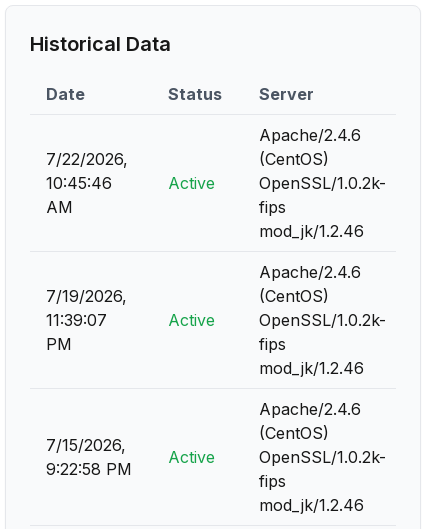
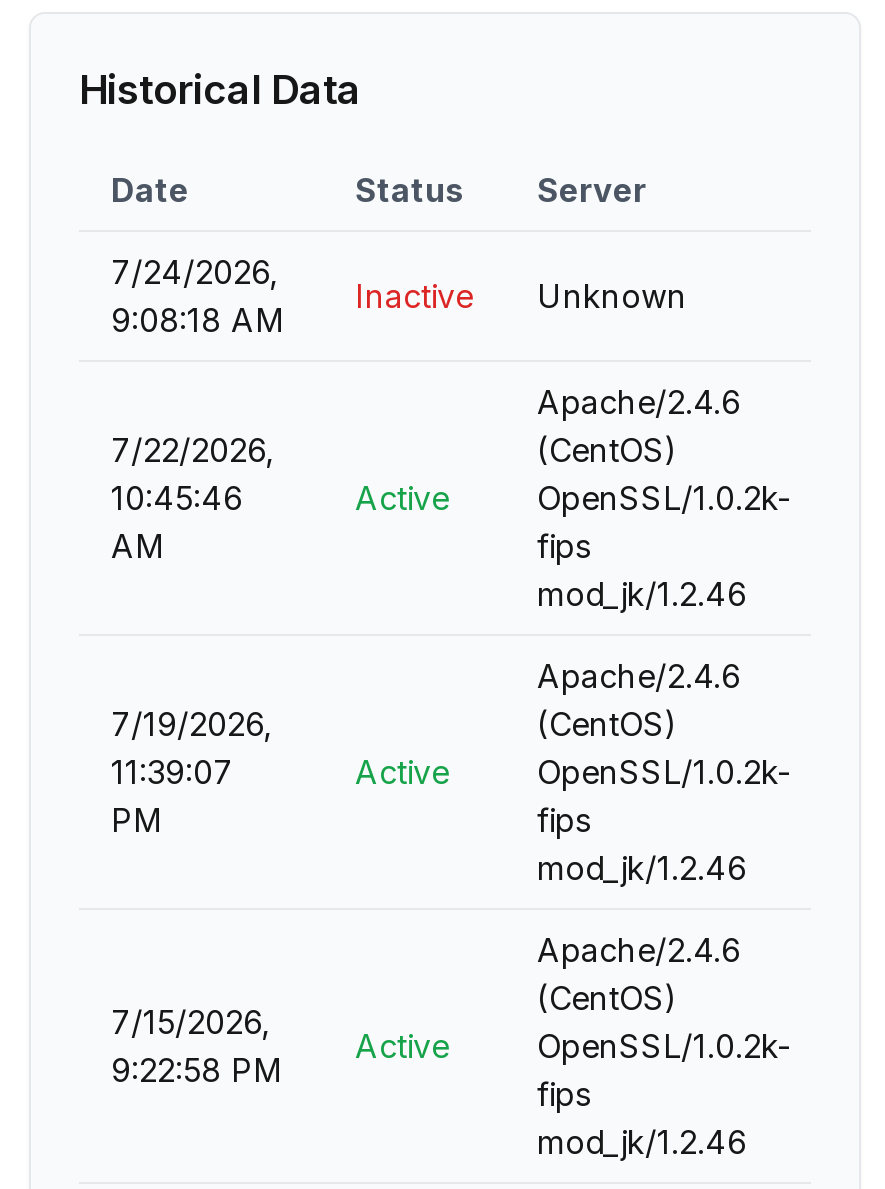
+ 7/24/2026,
+ 9:08:18 AM

+ Inactive
+ Unknown
